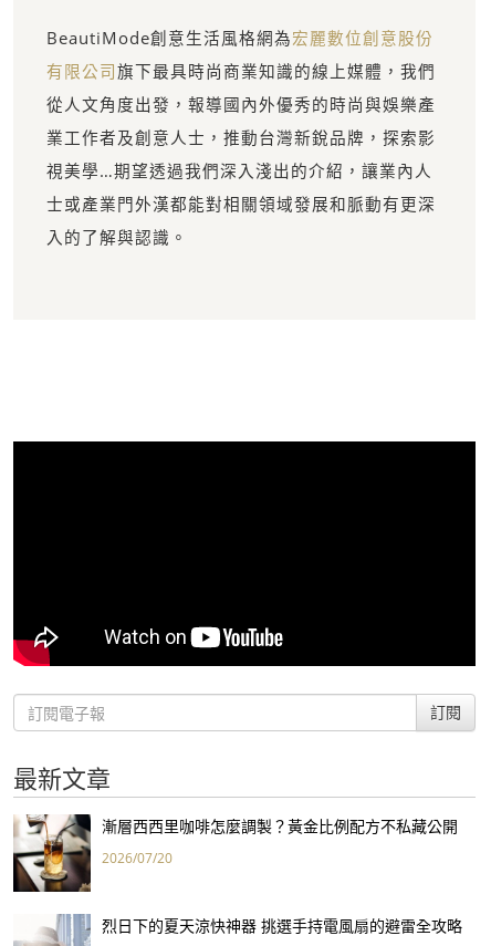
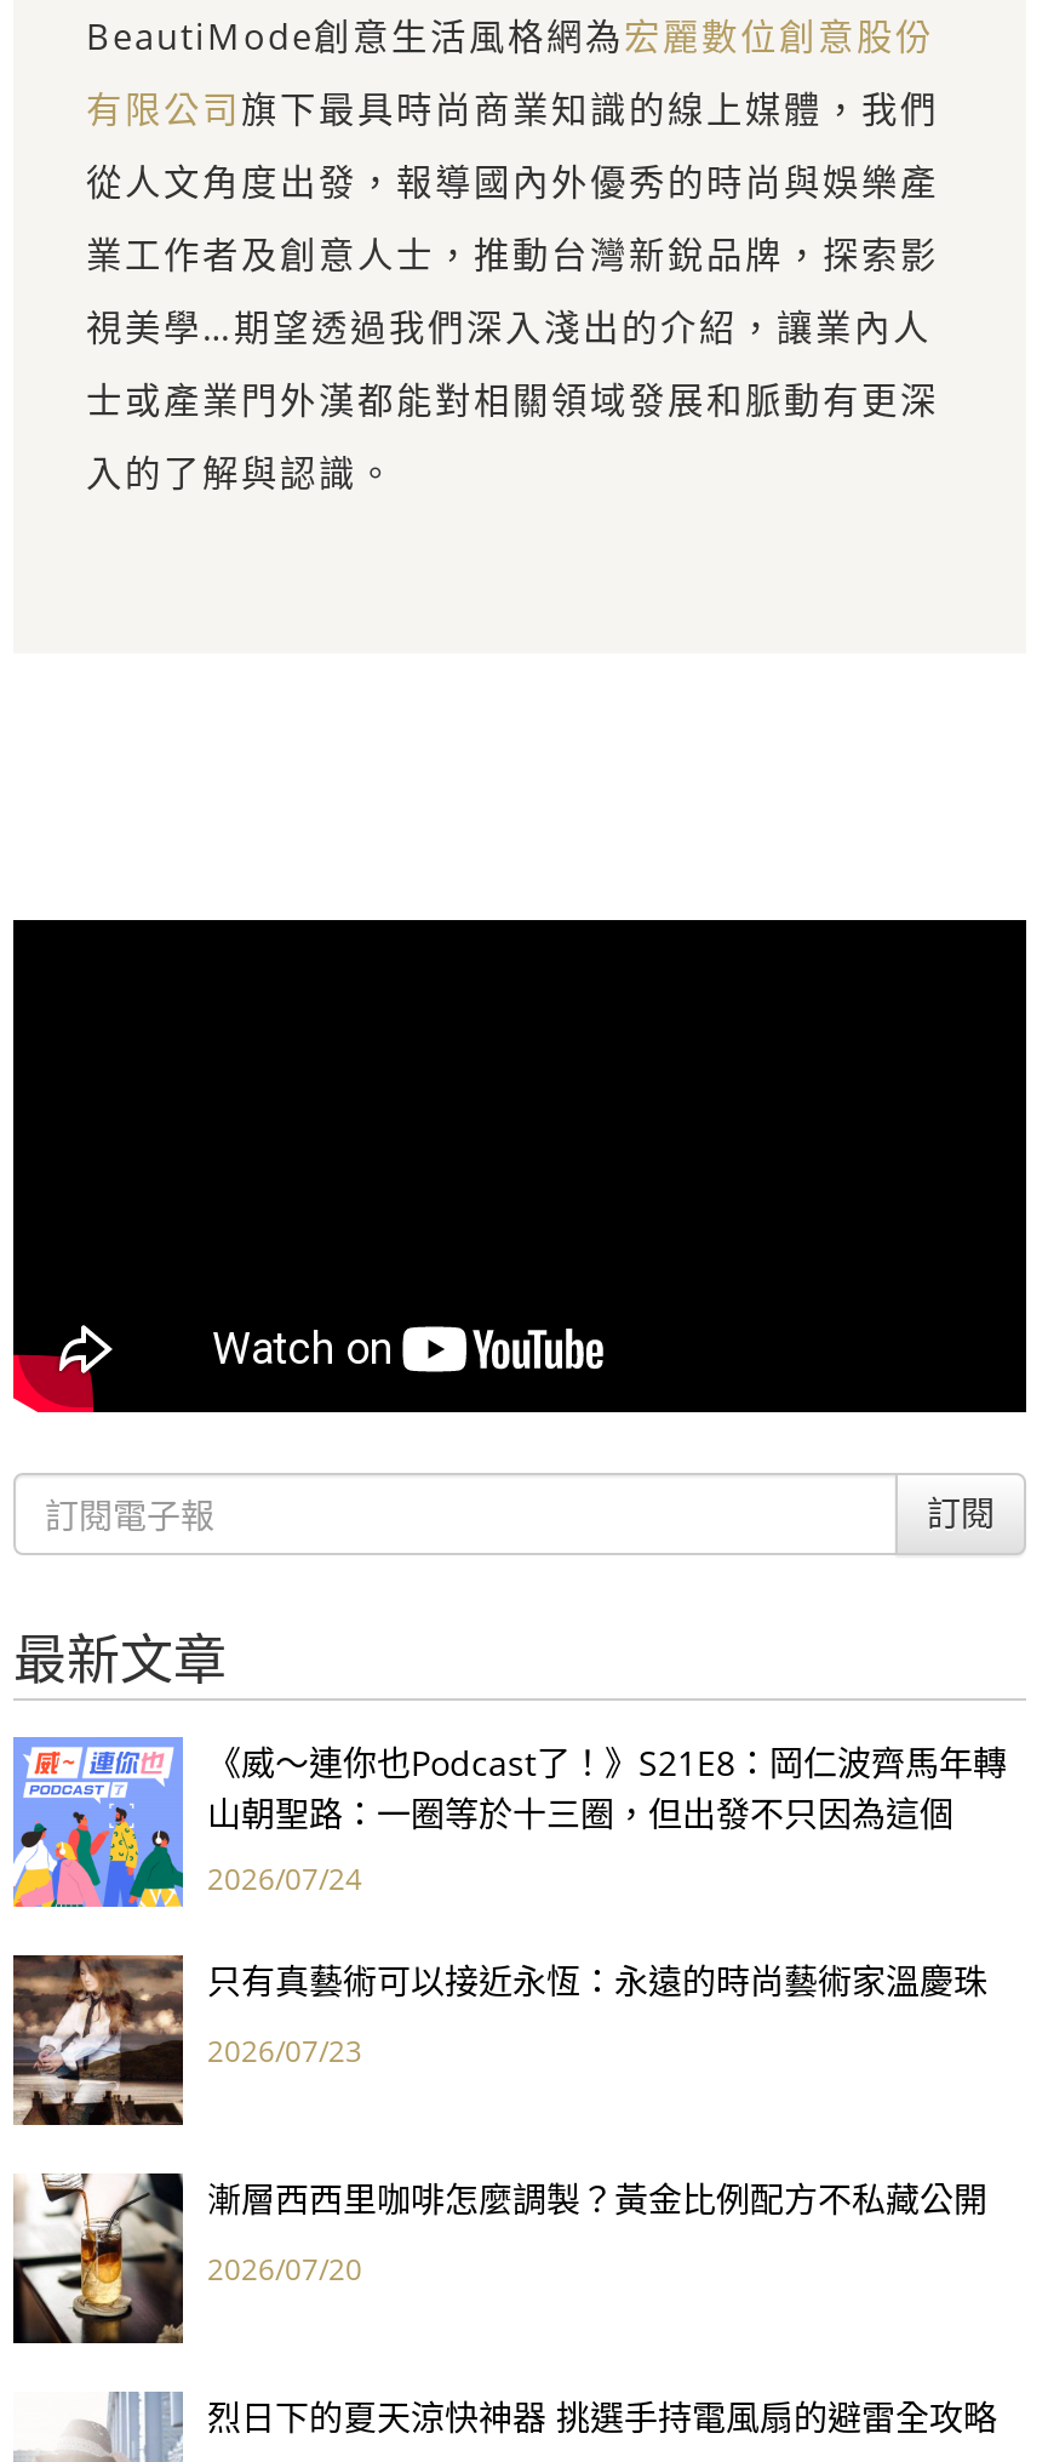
+ [image]
+ 《威～連你也Podcast了！》S21E8：岡仁波齊馬年轉
+ 山朝聖路：一圈等於十三圈，但出發不只因為這個
+ 2026/07/24
+ 只有真藝術可以接近永恆：永遠的時尚藝術家溫慶珠
+ 2026/07/23

+ [image]
